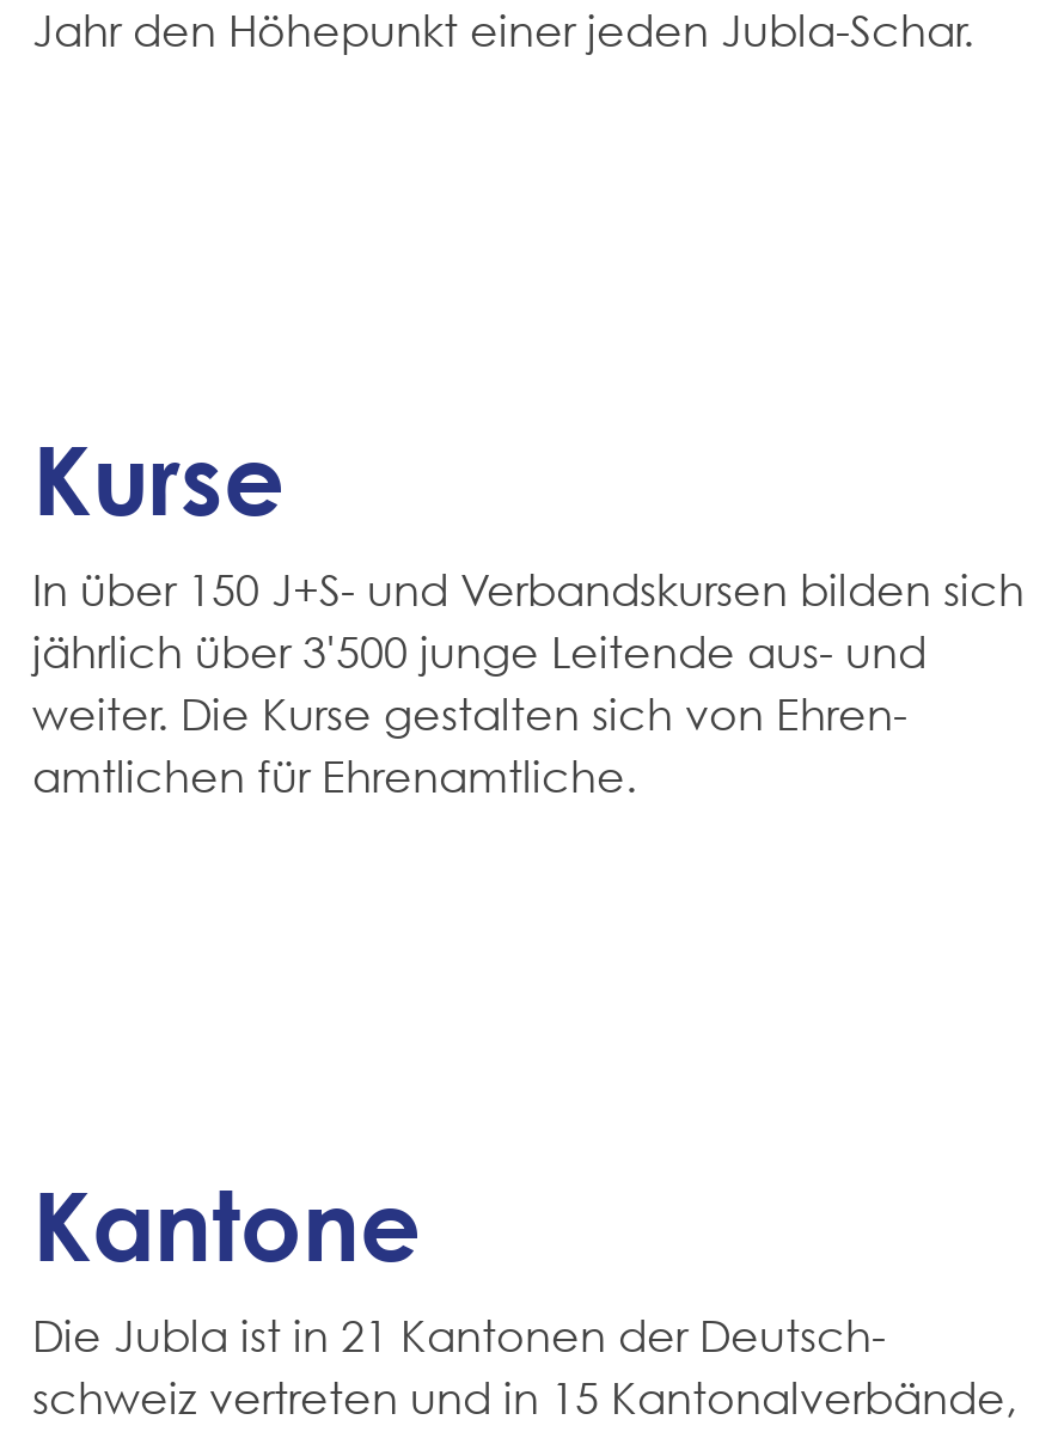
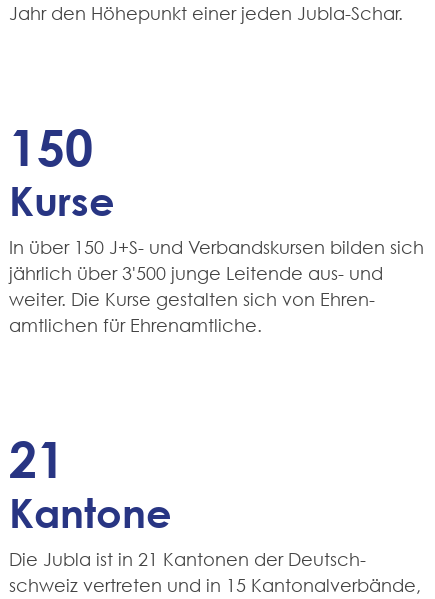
+ 150

+ 21
